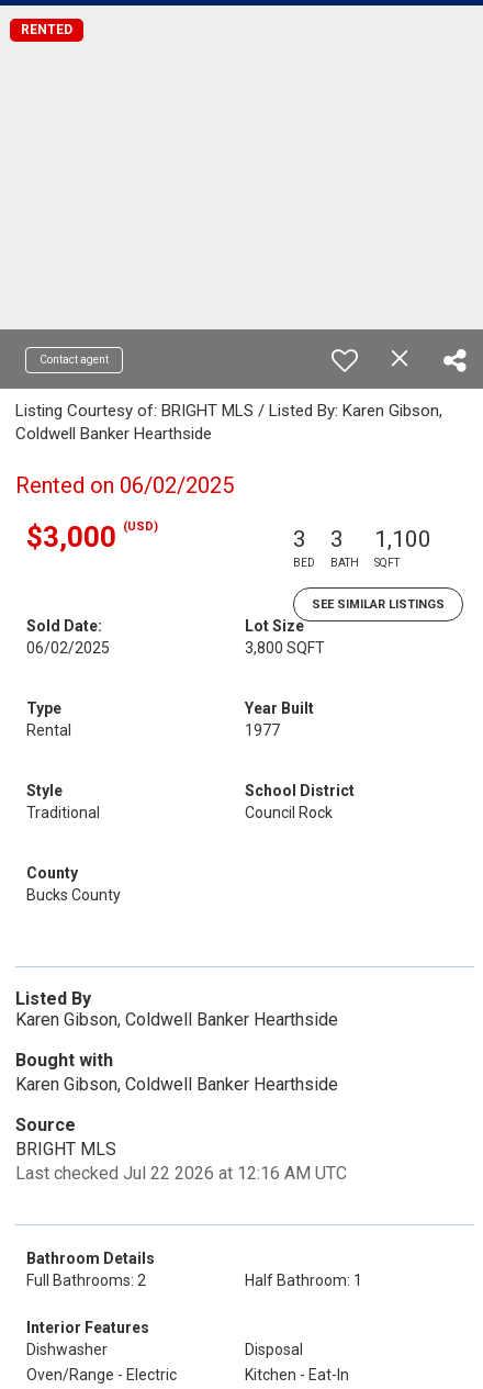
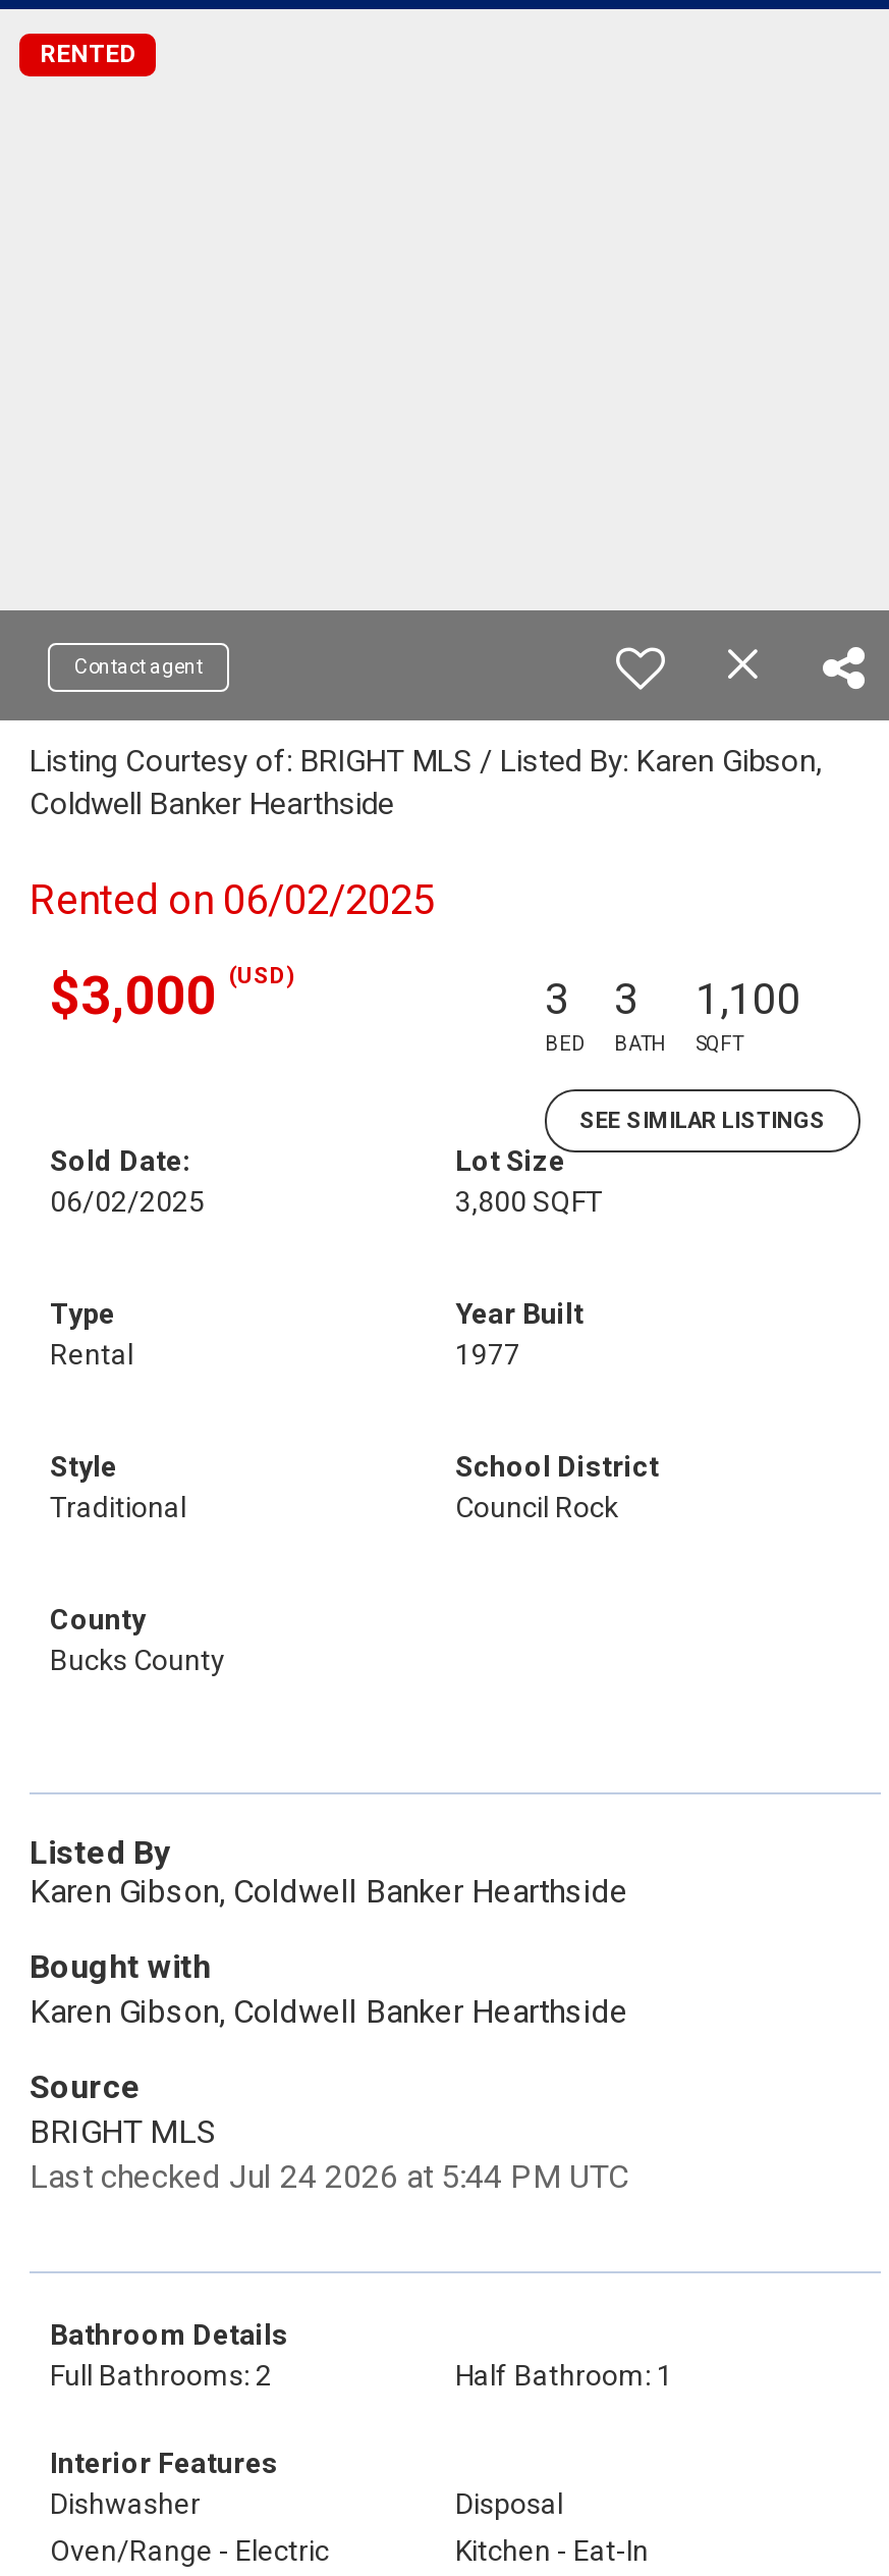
- Last checked Jul 22 2026 at 12:16 AM UTC
+ Last checked Jul 24 2026 at 5:44 PM UTC
